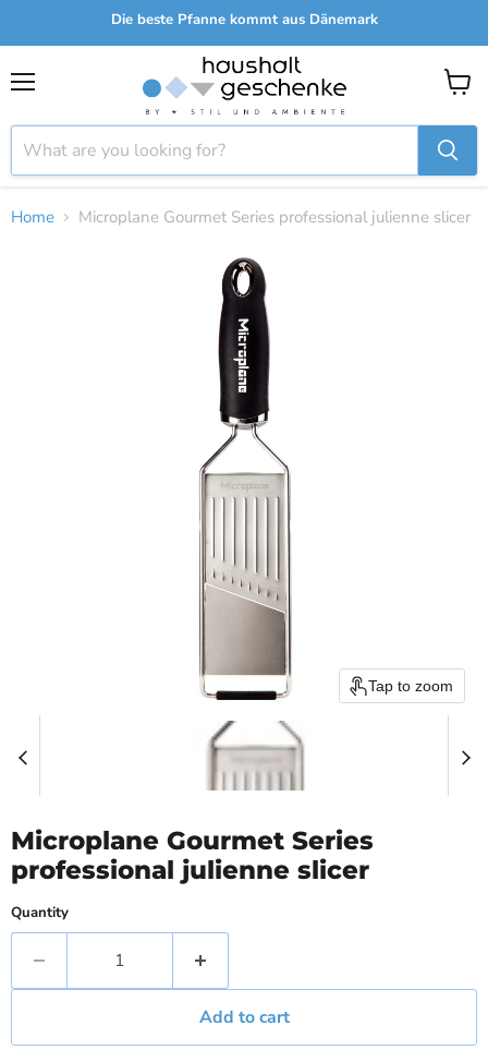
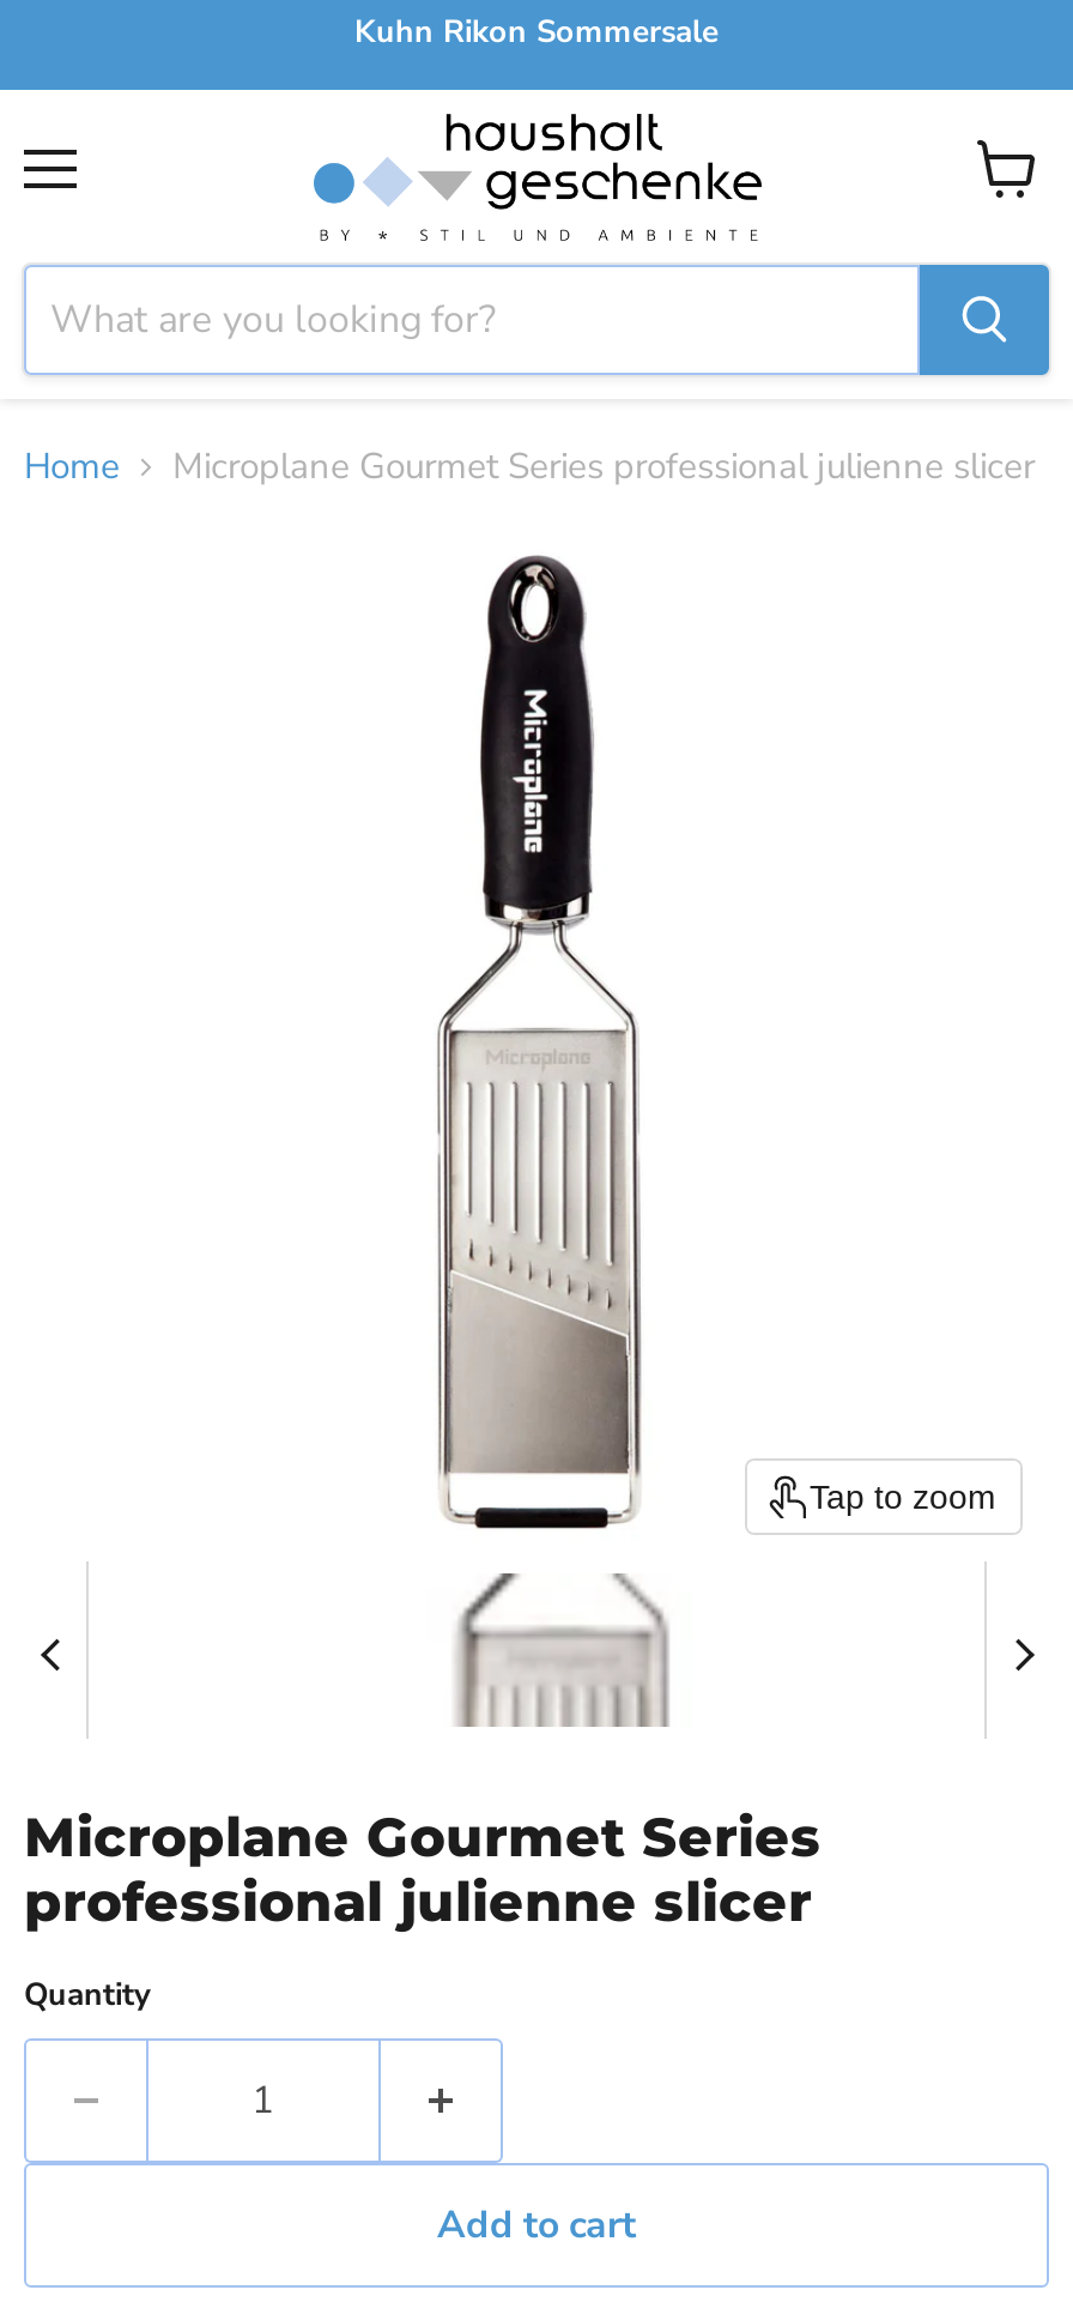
- Die beste Pfanne kommt aus Dänemark
+ Kuhn Rikon Sommersale
